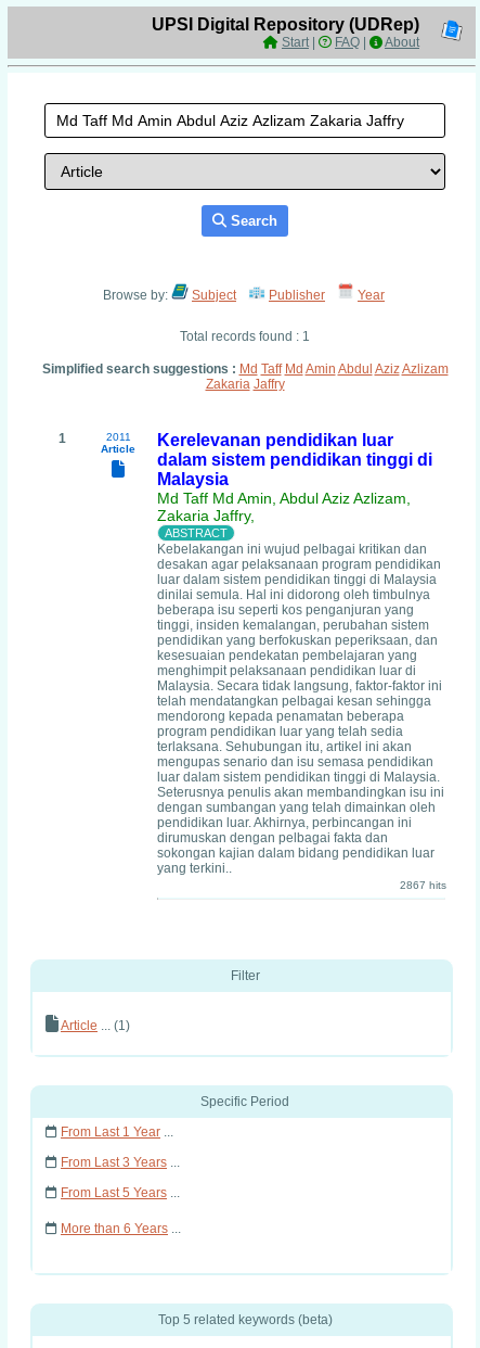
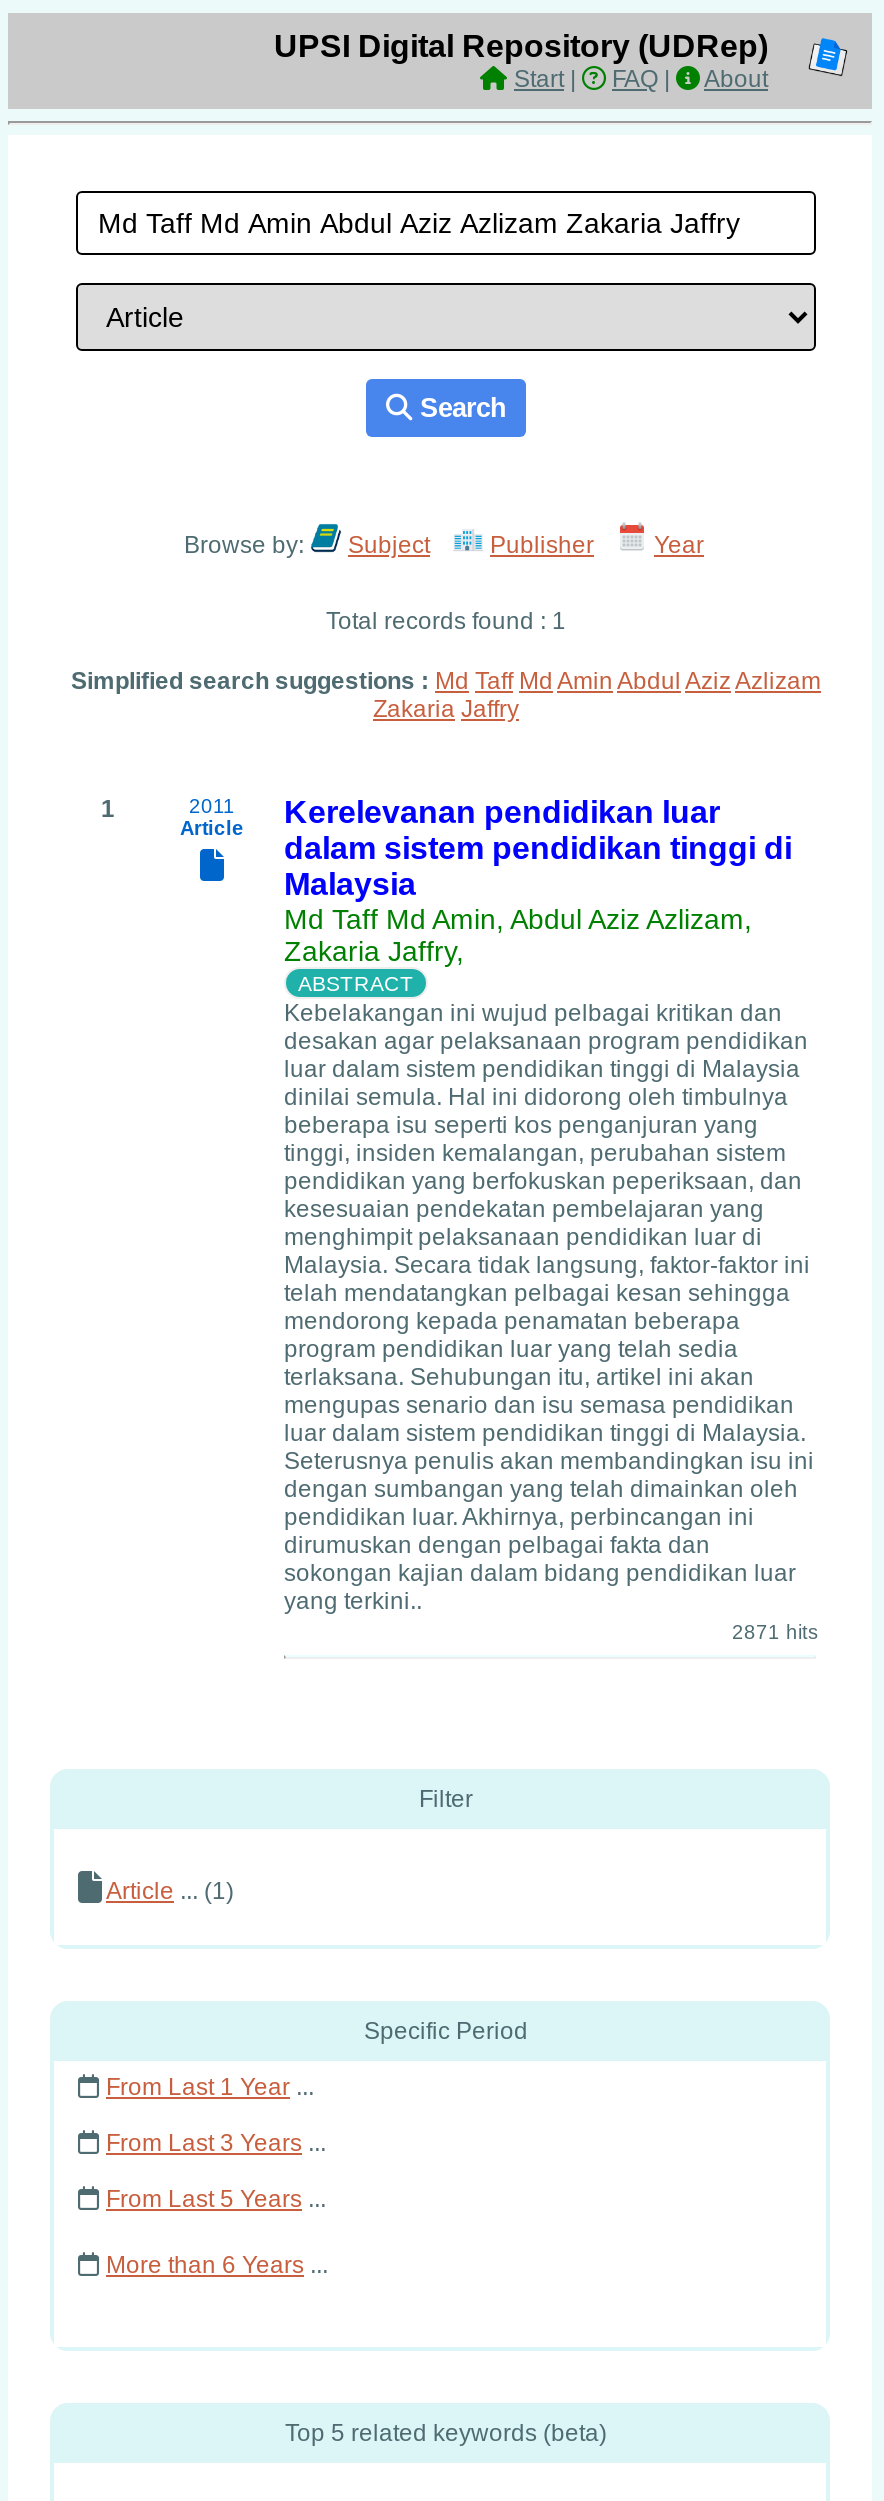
- 2867 hits
+ 2871 hits
